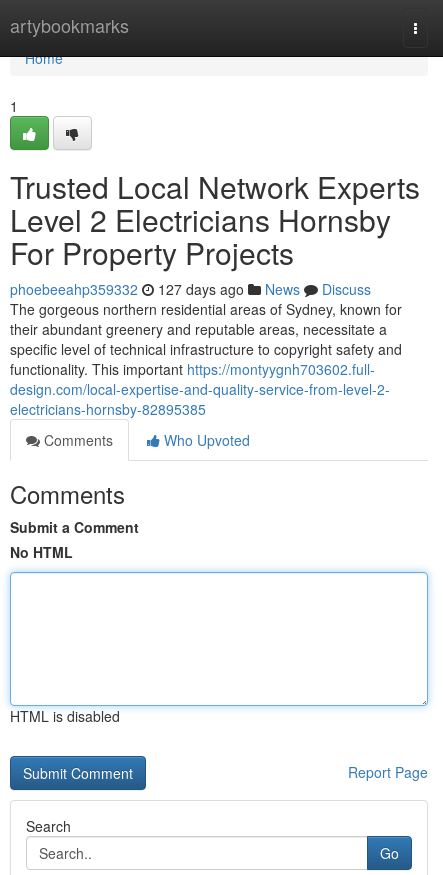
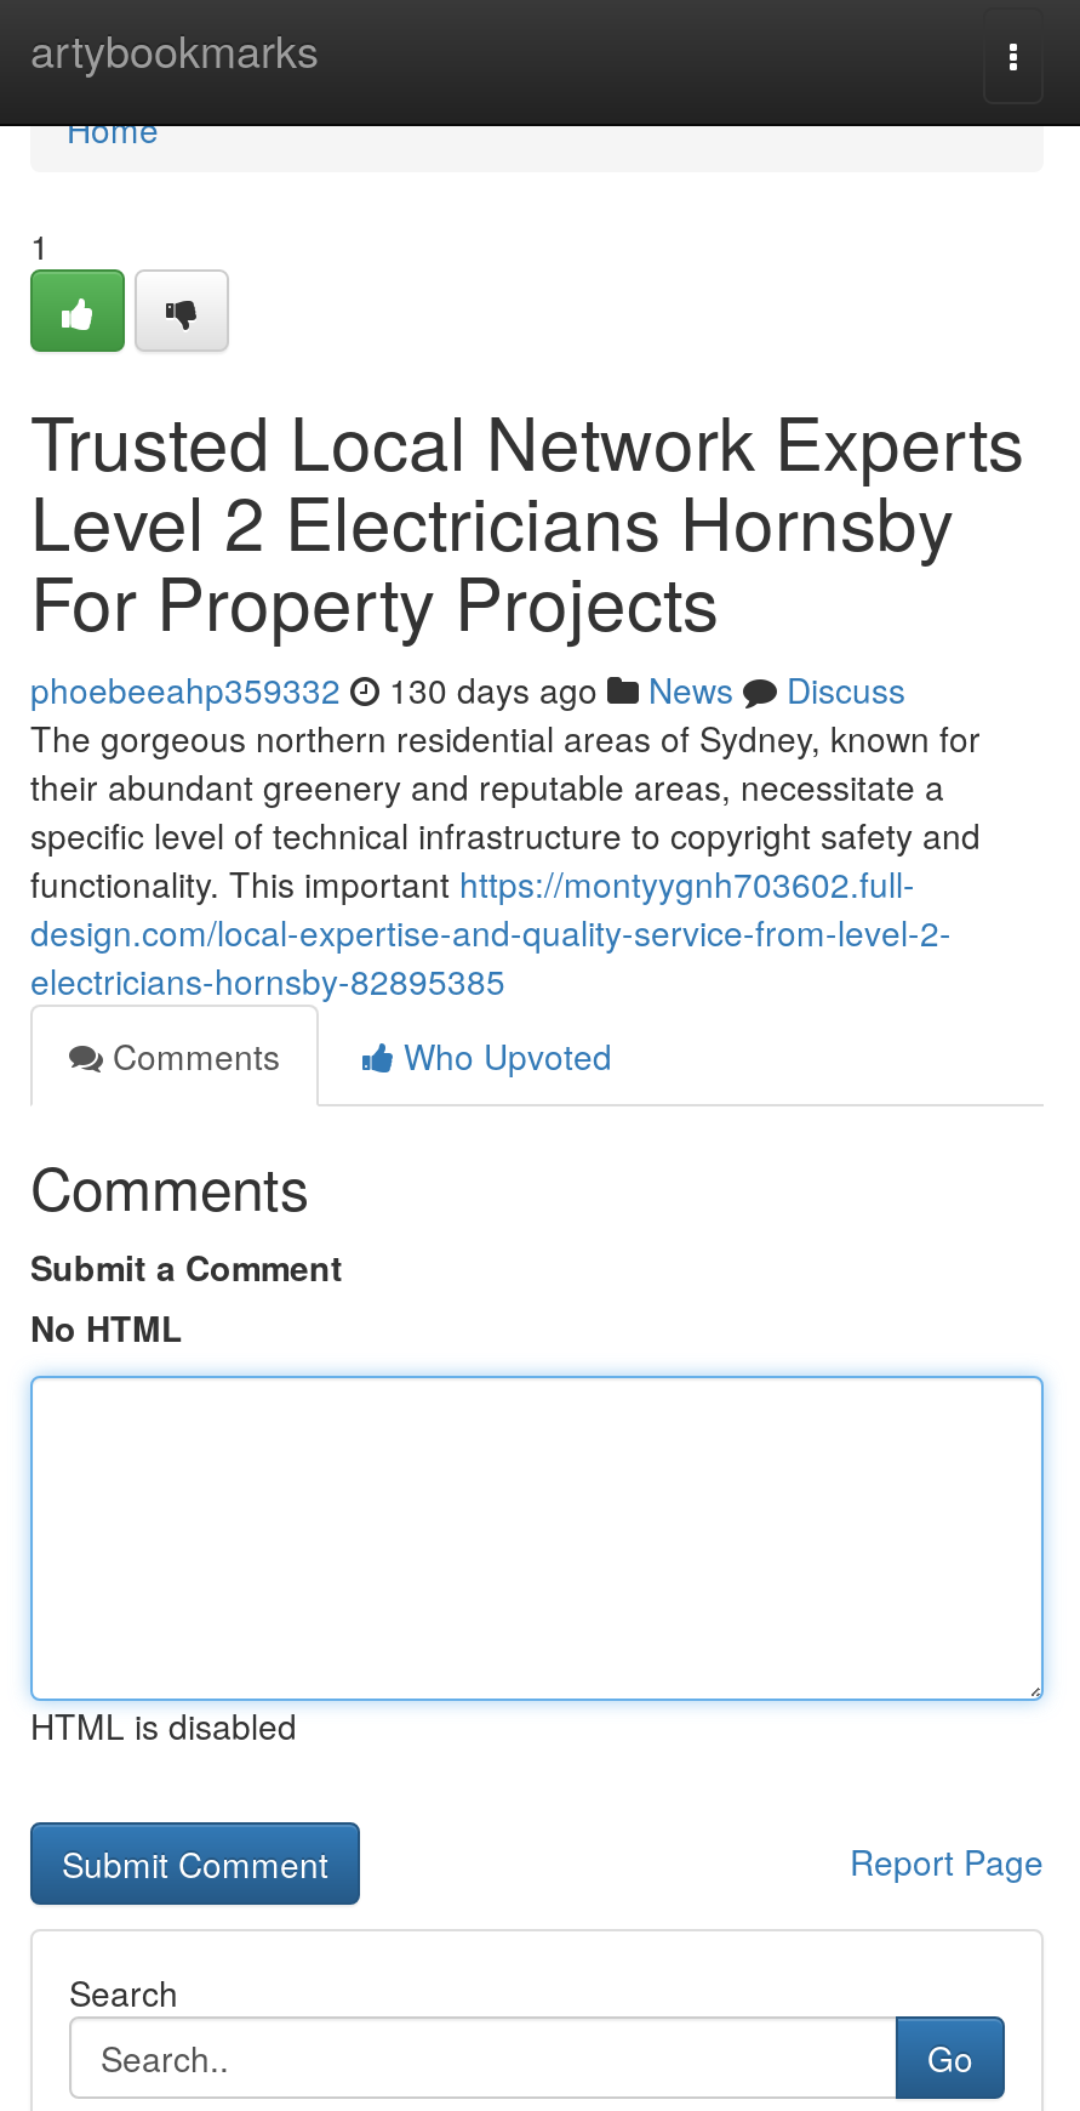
- phoebeeahp359332 127 days ago News Discuss
+ phoebeeahp359332 130 days ago News Discuss
